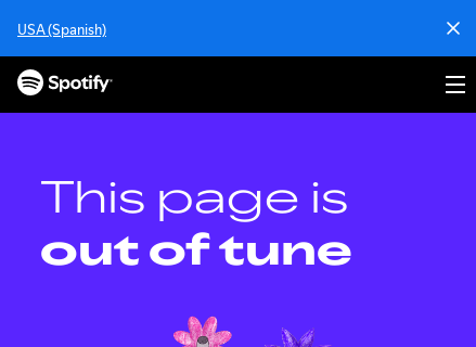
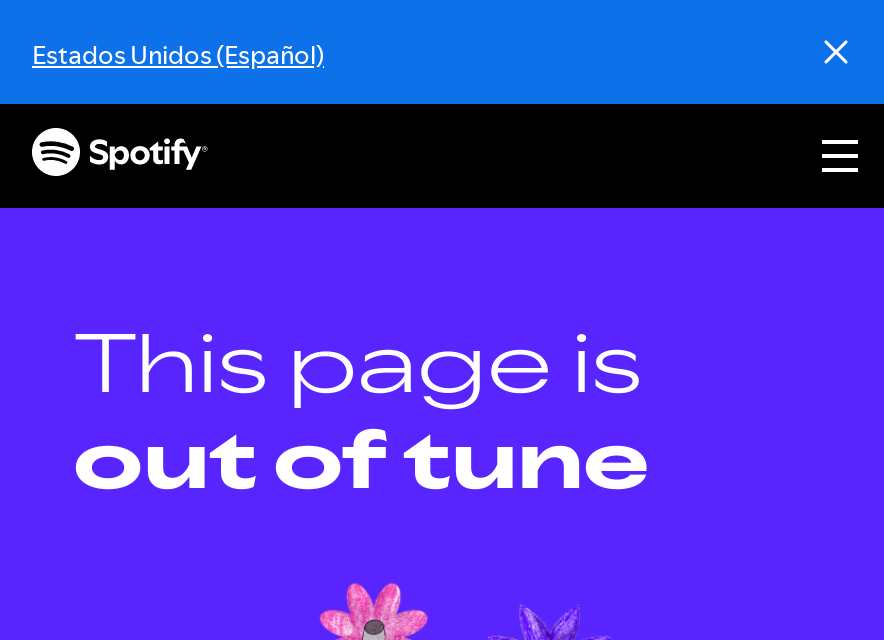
- USA (Spanish)
+ Estados Unidos (Español)
